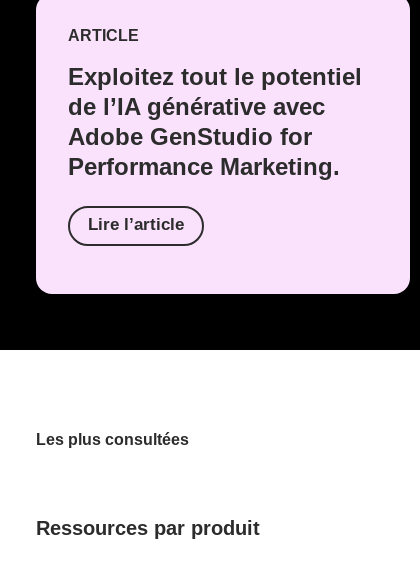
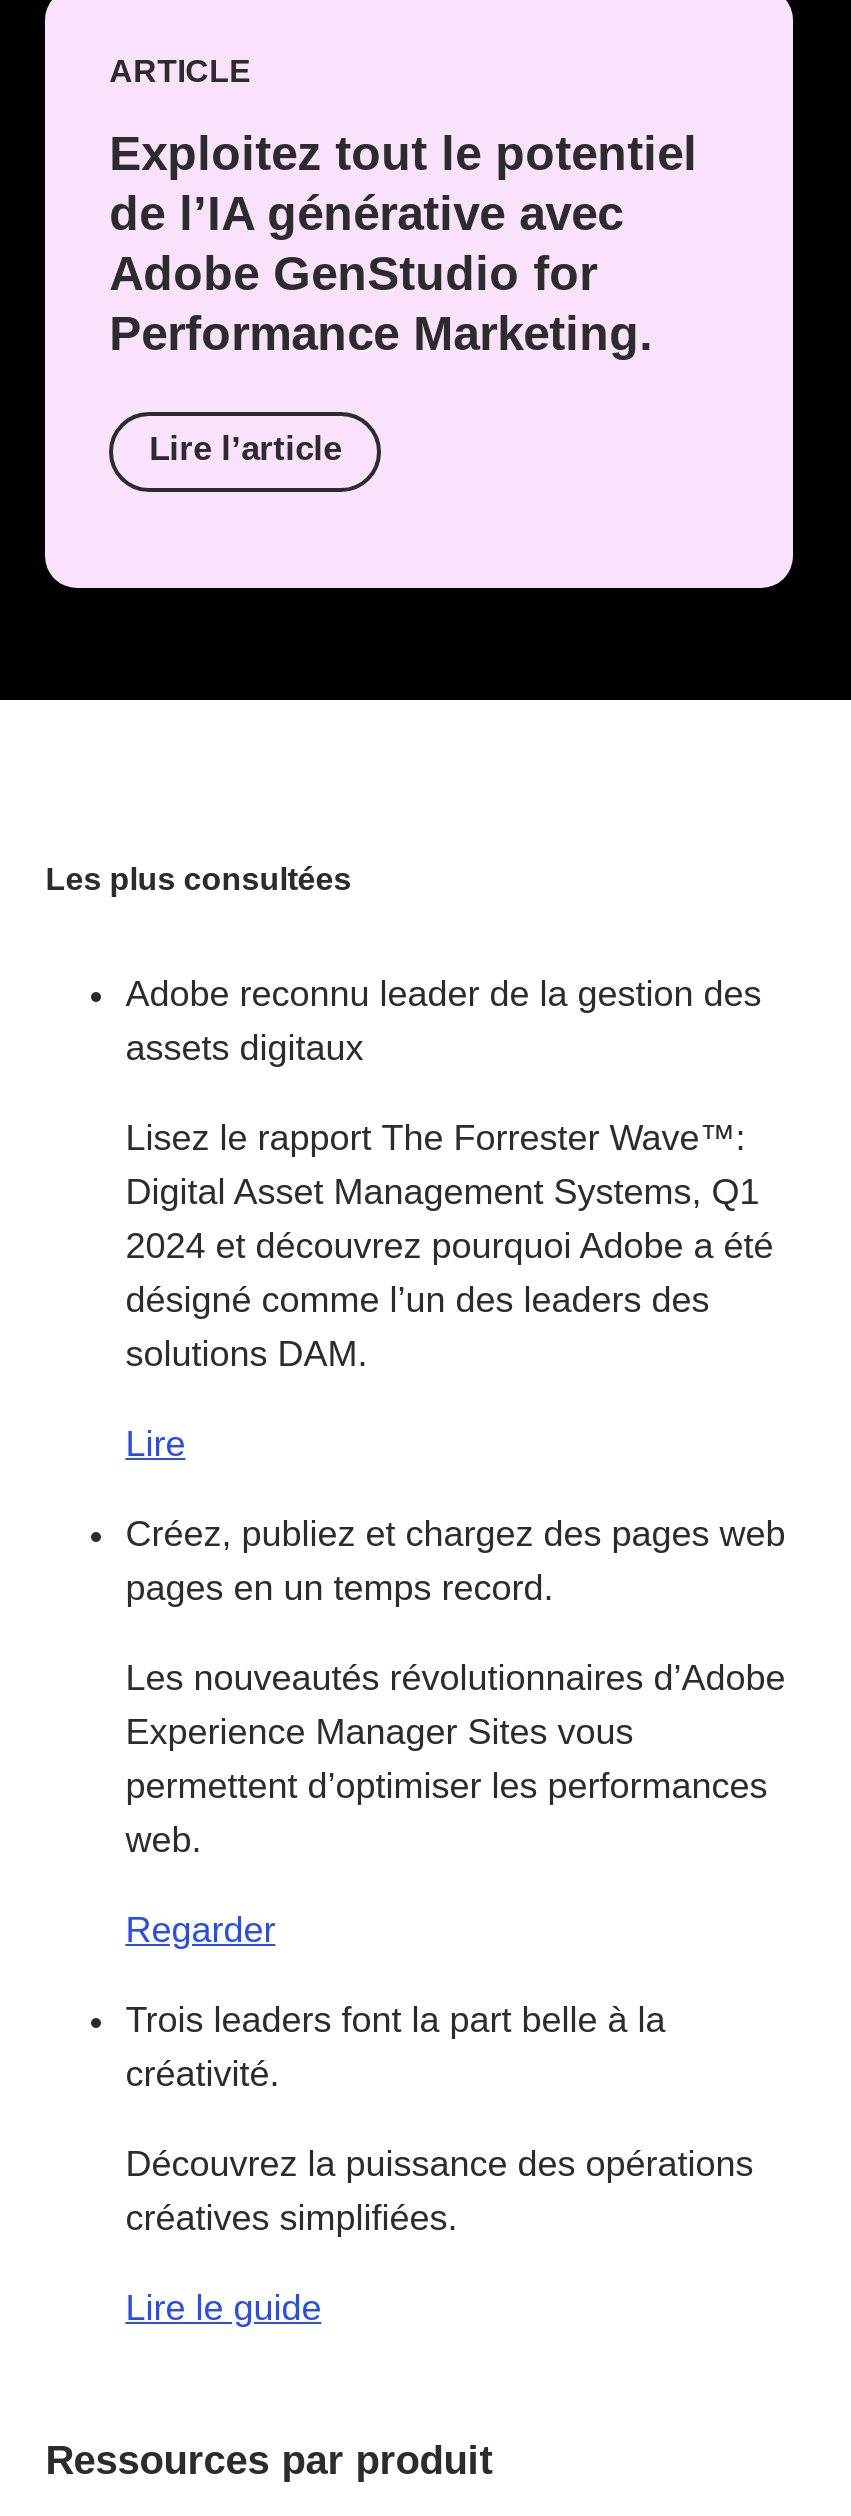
+ Adobe reconnu leader de la gestion des
+ assets digitaux
+ Lisez le rapport The Forrester Wave™:
+ Digital Asset Management Systems, Q1
+ 2024 et découvrez pourquoi Adobe a été
+ désigné comme l’un des leaders des
+ solutions DAM.
+ Lire
+ Créez, publiez et chargez des pages web
+ pages en un temps record.
+ Les nouveautés révolutionnaires d’Adobe
+ Experience Manager Sites vous
+ permettent d’optimiser les performances
+ web.
+ Regarder
+ Trois leaders font la part belle à la
+ créativité.
+ Découvrez la puissance des opérations
+ créatives simplifiées.
+ Lire le guide
